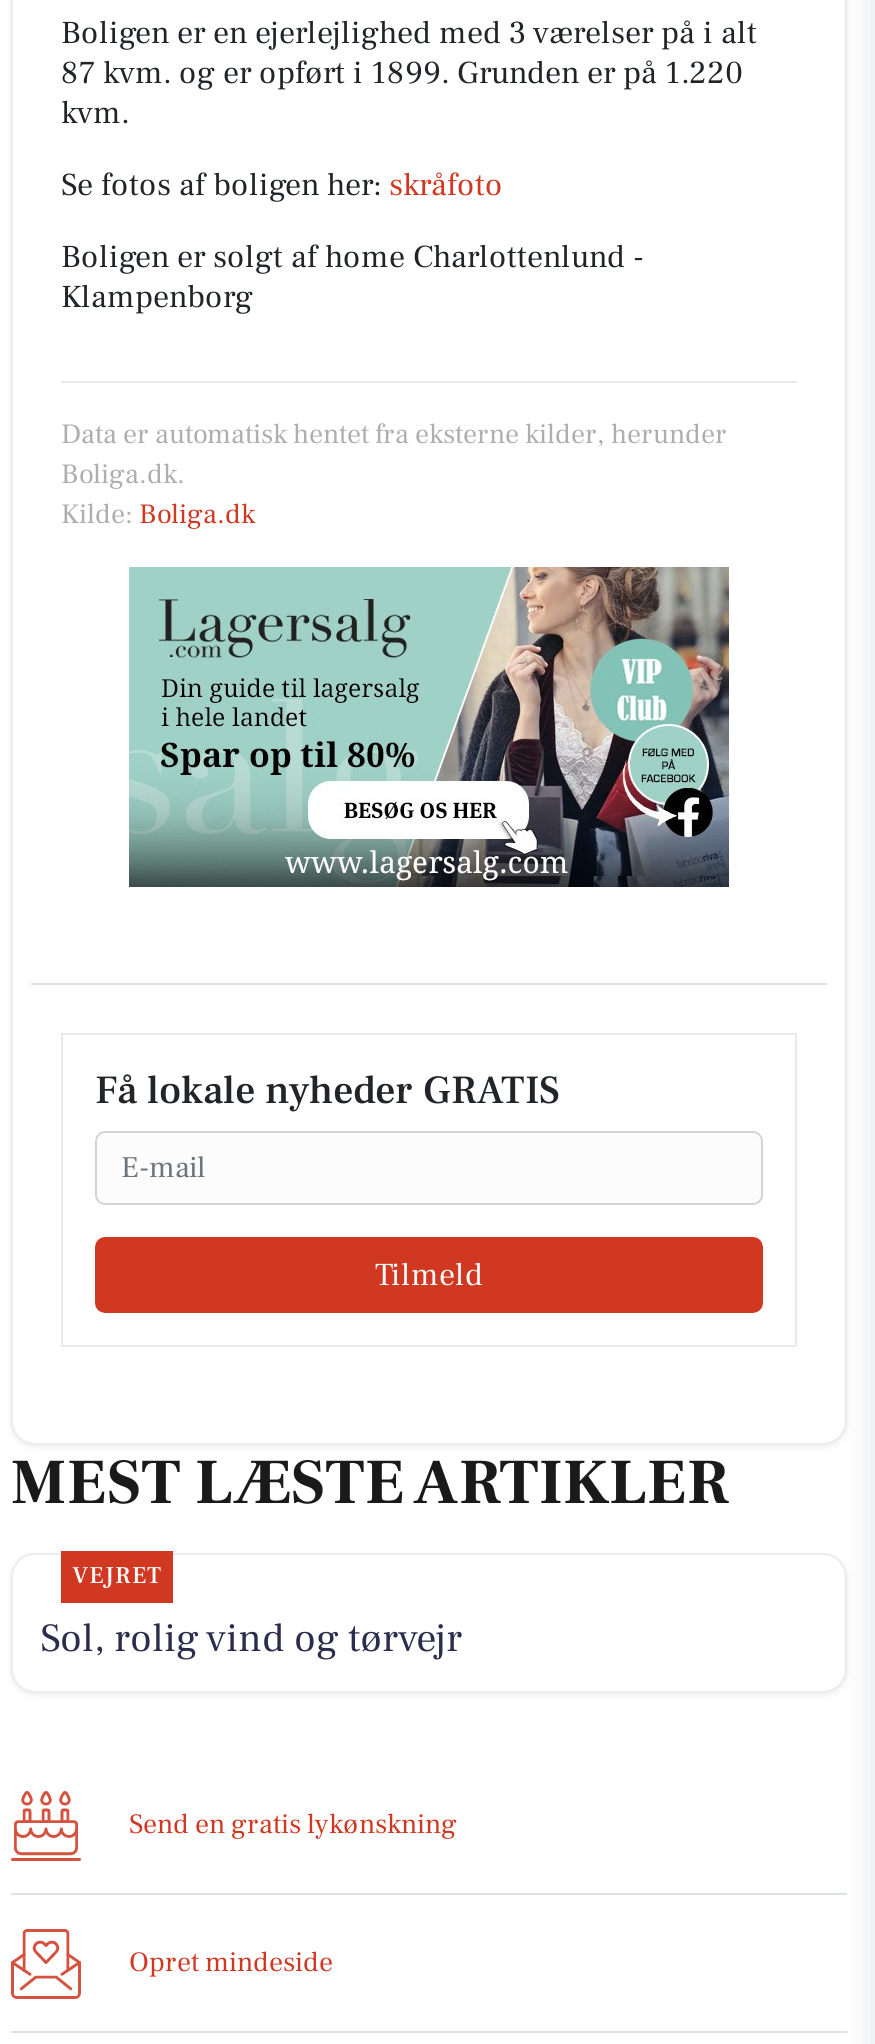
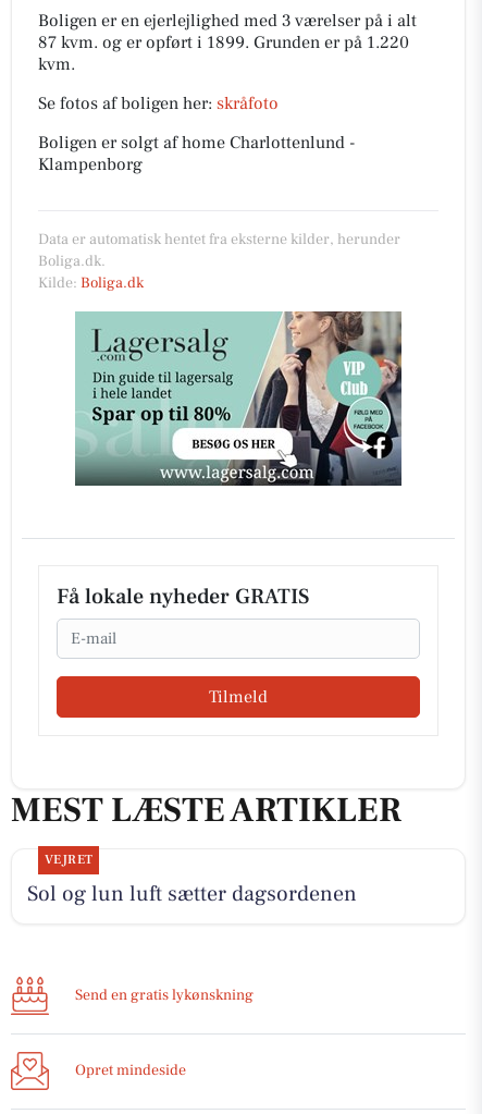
- Sol, rolig vind og tørvejr
+ Sol og lun luft sætter dagsordenen
